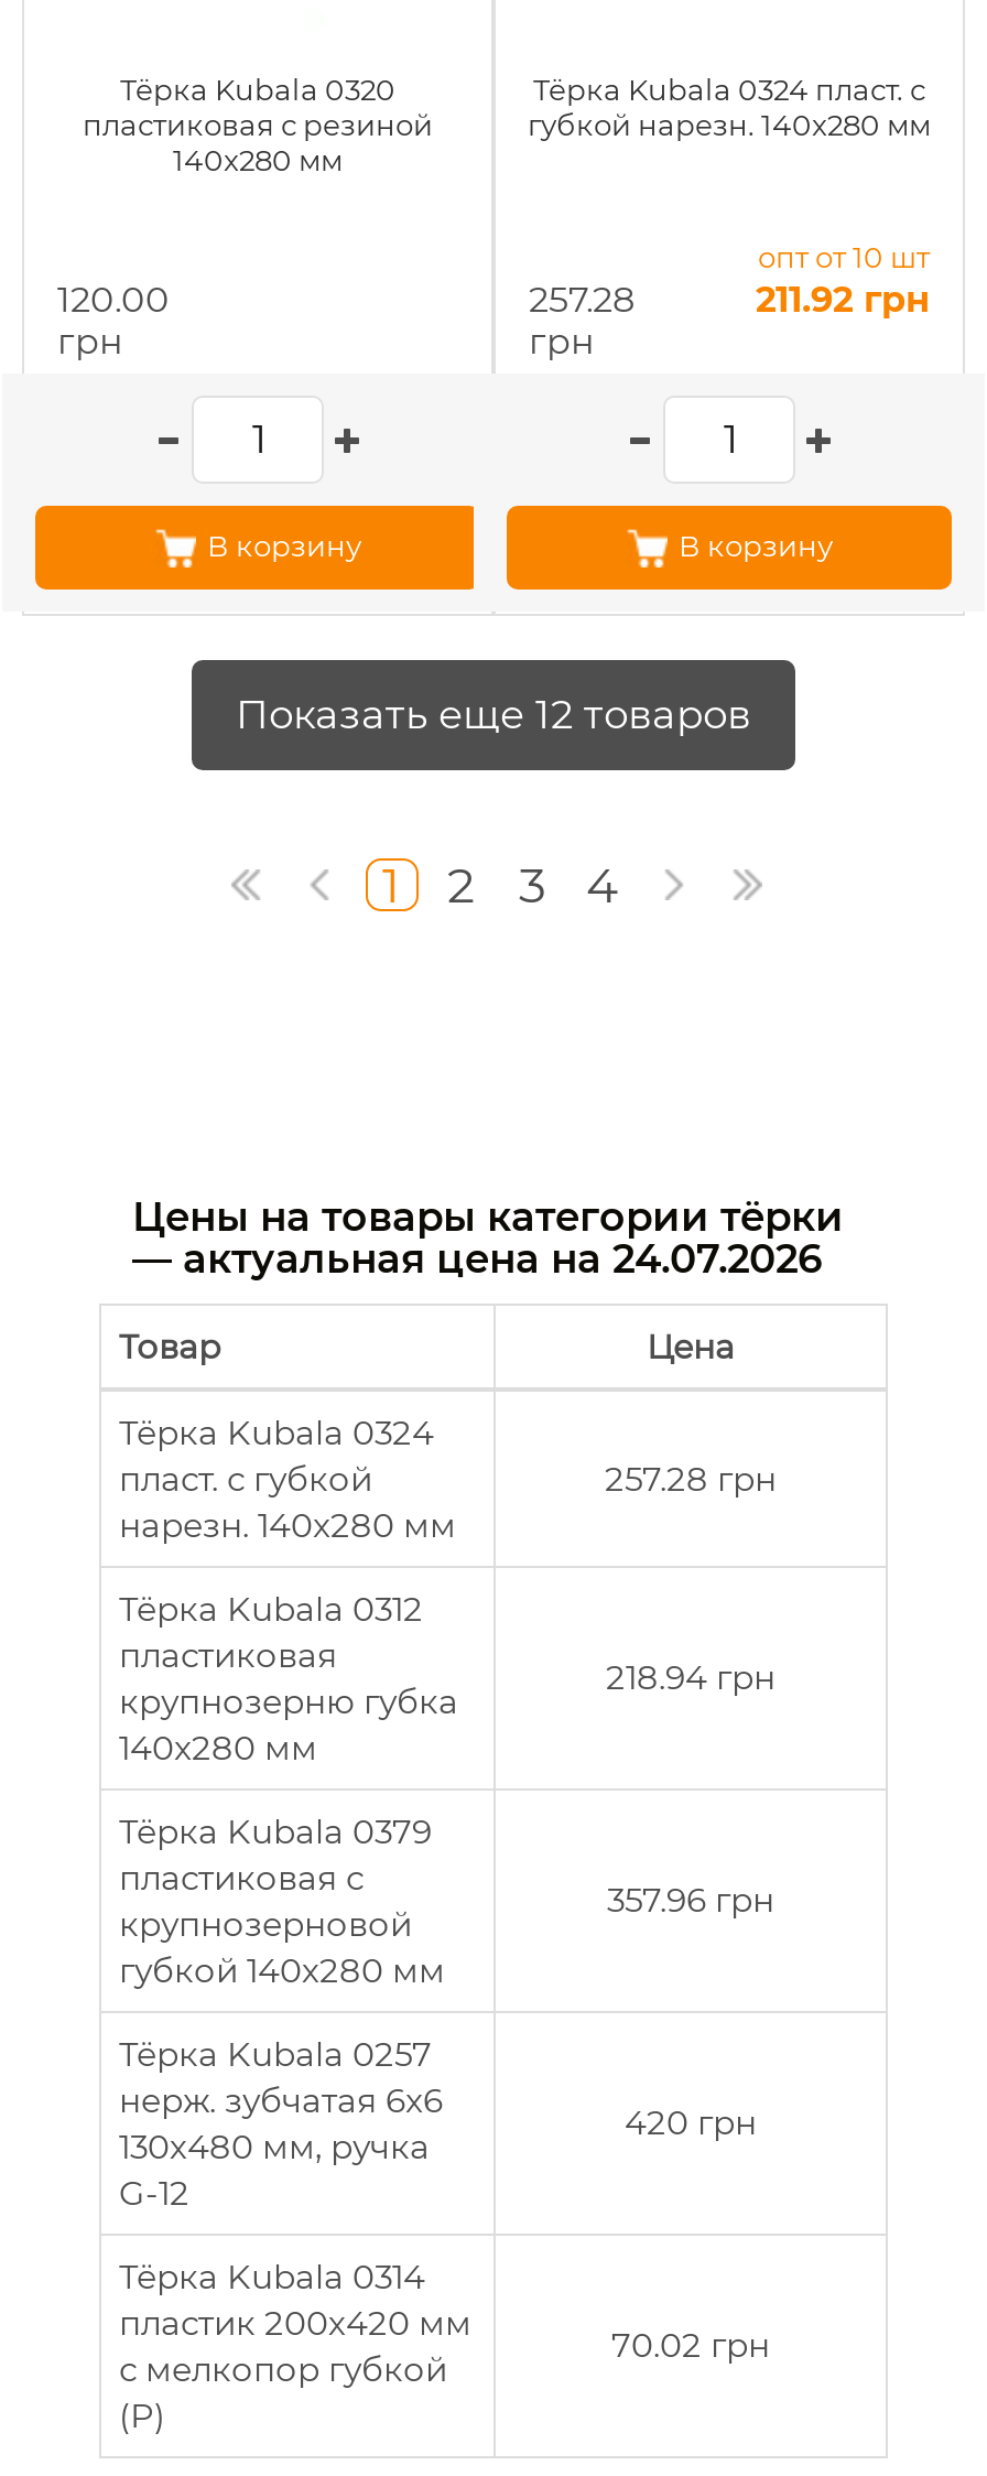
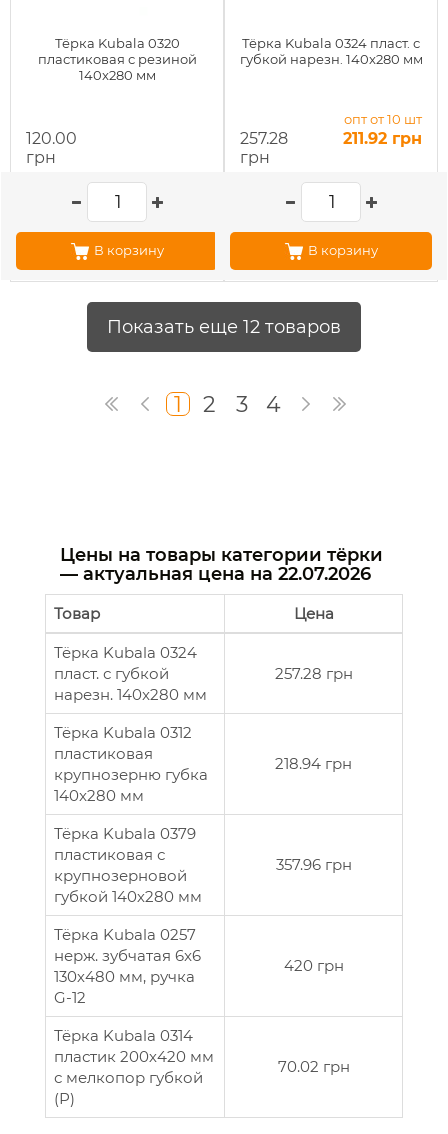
- — актуальная цена на 24.07.2026
+ — актуальная цена на 22.07.2026
